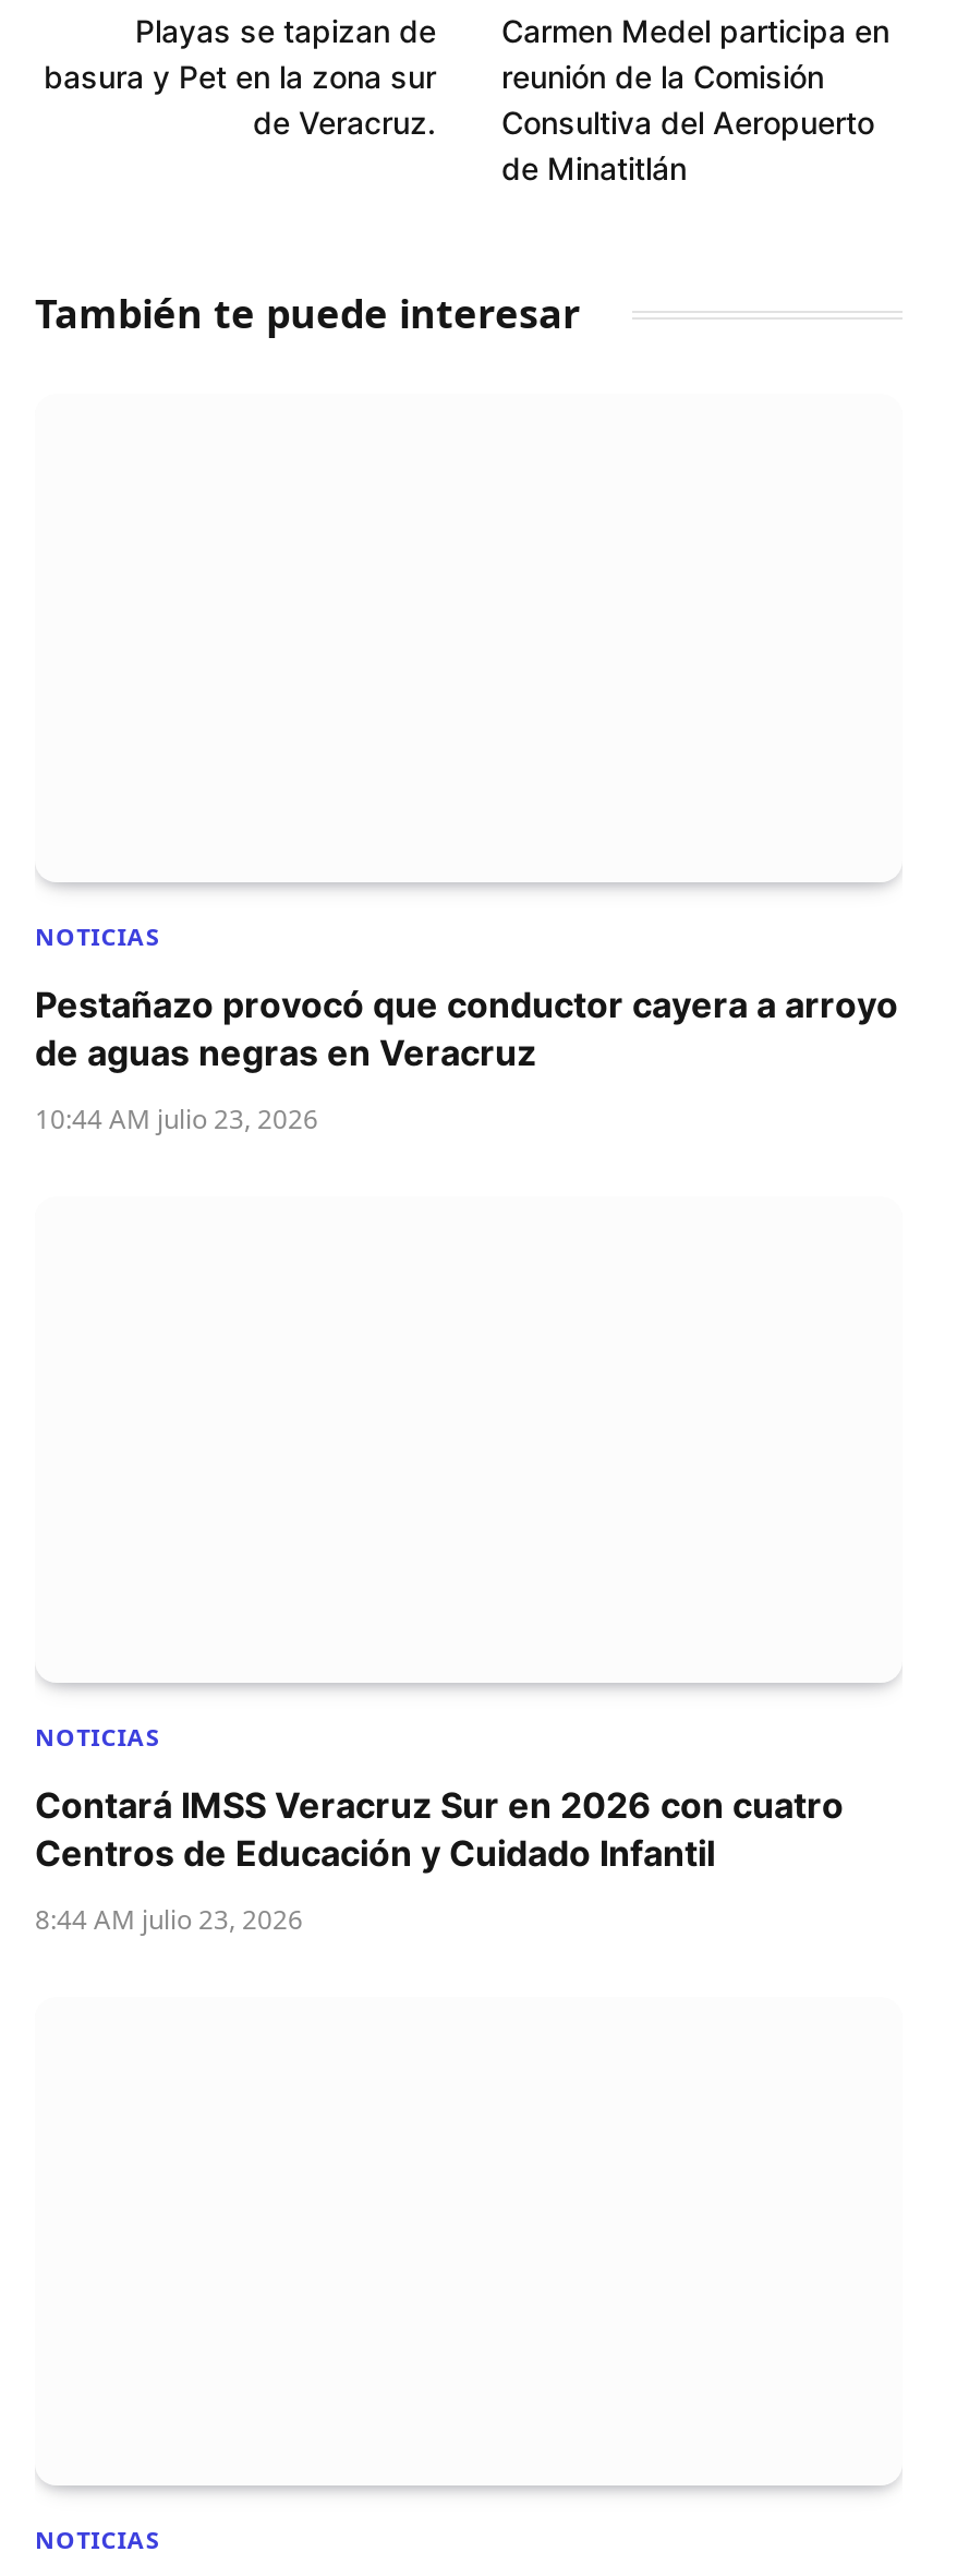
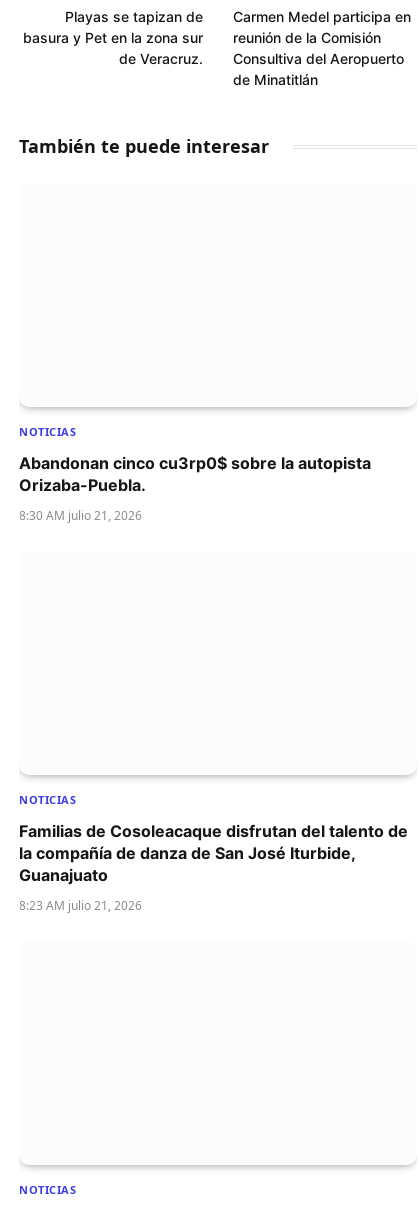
- Pestañazo provocó que conductor cayera a arroyo
- de aguas negras en Veracruz
+ Abandonan cinco cu3rp0$ sobre la autopista
+ Orizaba-Puebla.

- 10:44 AM julio 23, 2026
+ 8:30 AM julio 21, 2026

- Contará IMSS Veracruz Sur en 2026 con cuatro
- Centros de Educación y Cuidado Infantil
+ Familias de Cosoleacaque disfrutan del talento de
+ la compañía de danza de San José Iturbide,
+ Guanajuato

- 8:44 AM julio 23, 2026
+ 8:23 AM julio 21, 2026
